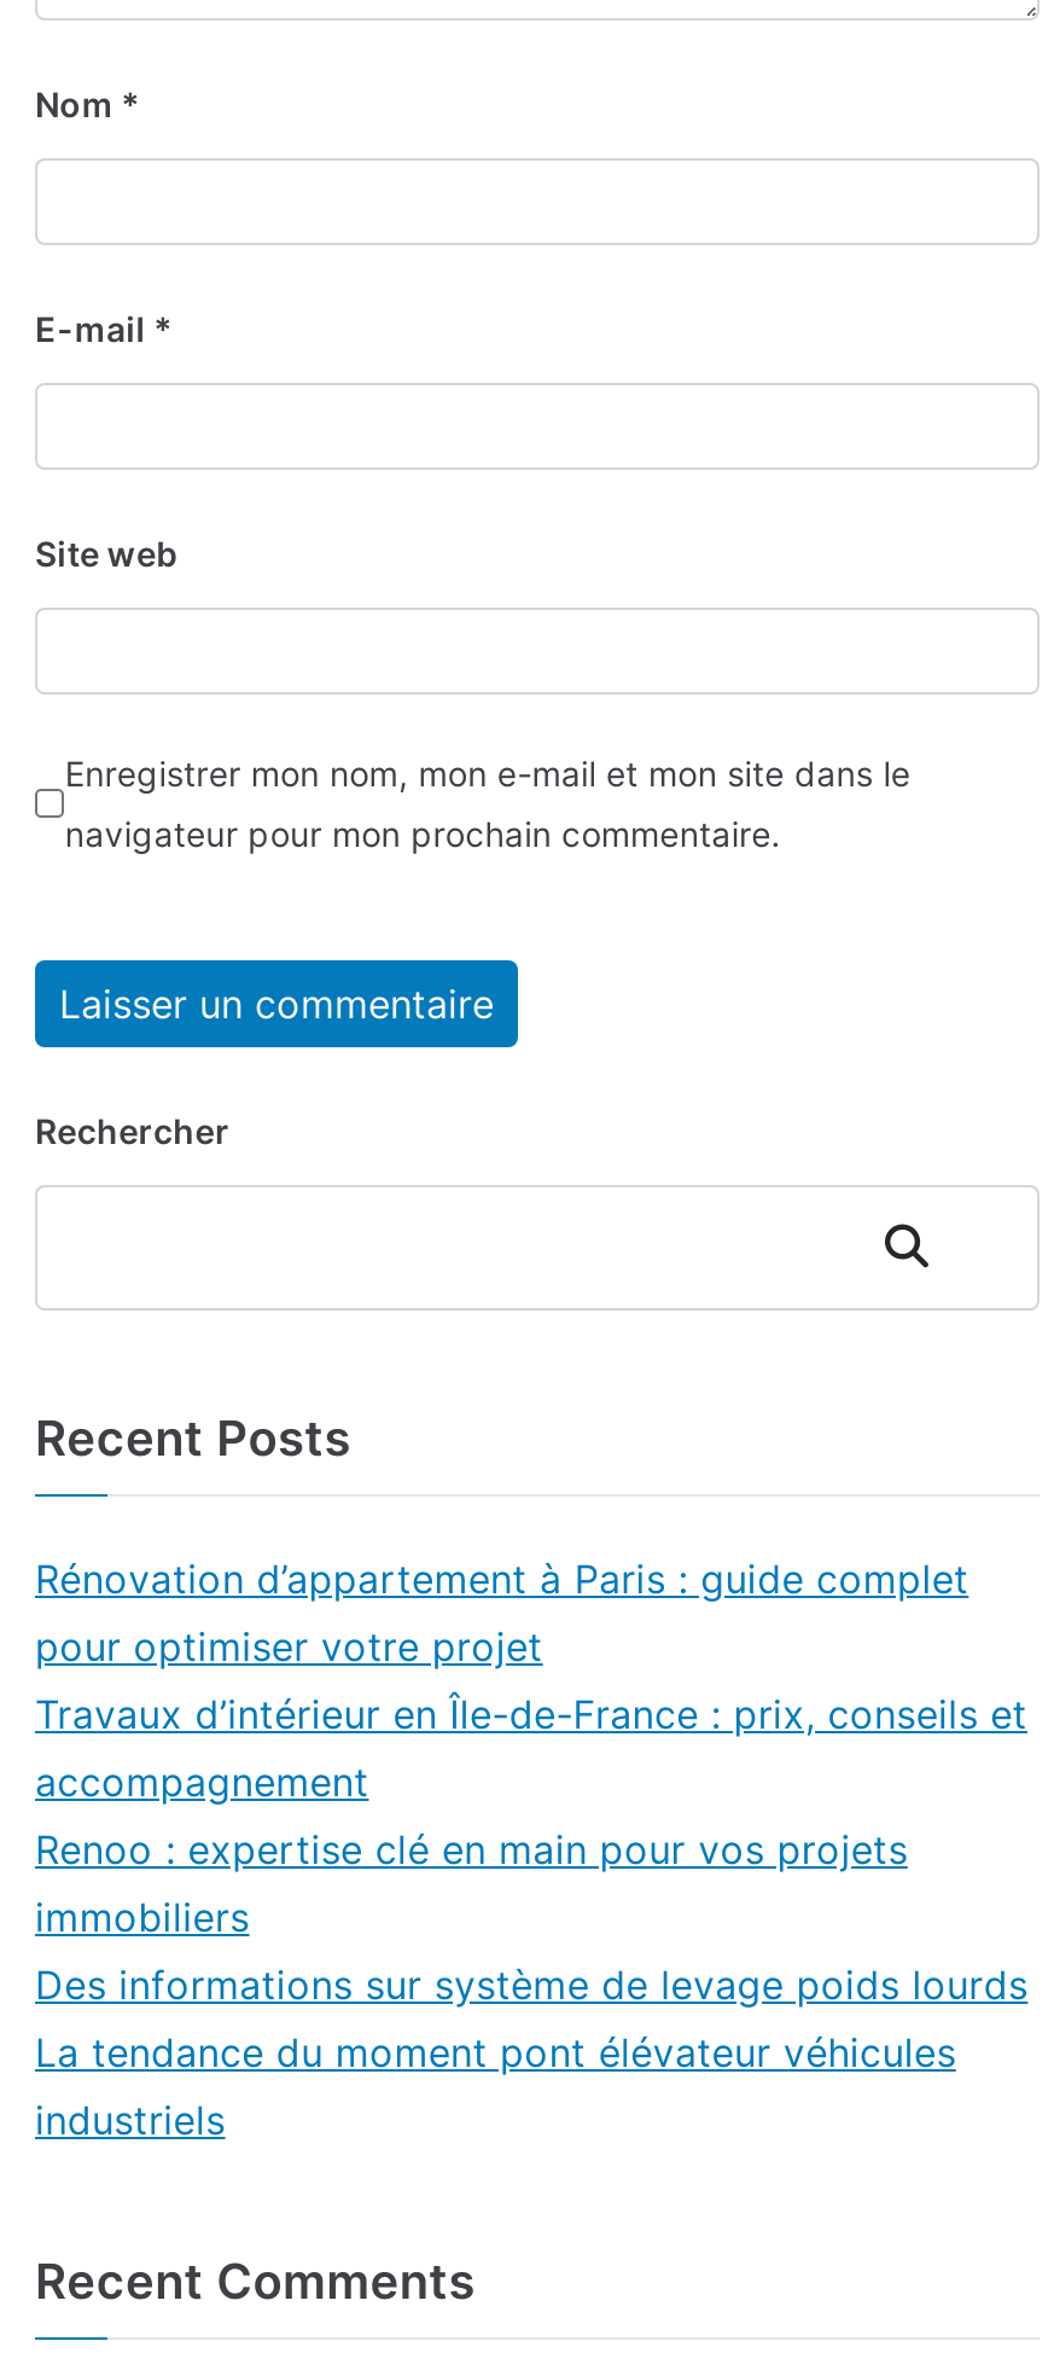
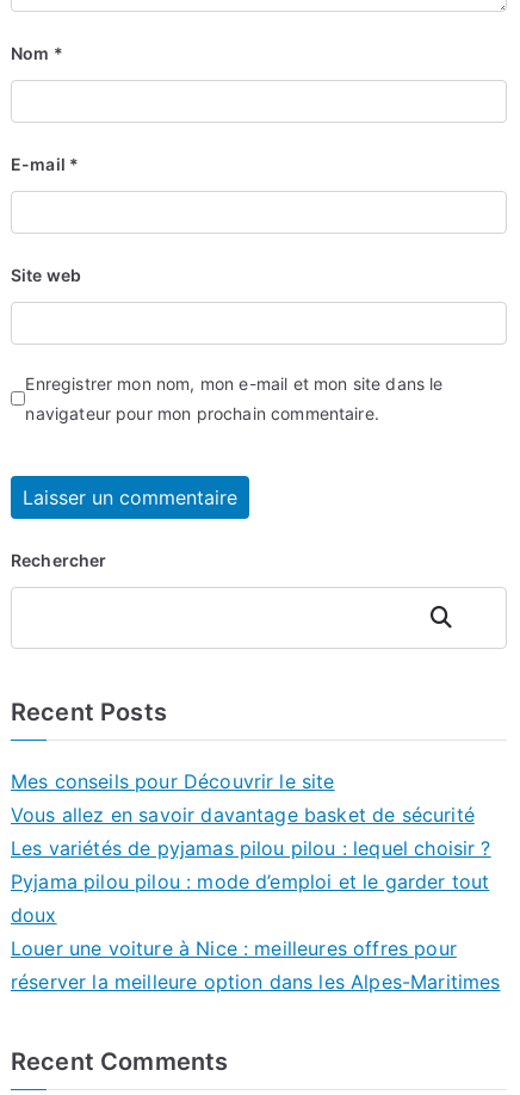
- Rénovation d’appartement à Paris : guide complet
- pour optimiser votre projet
- Travaux d’intérieur en Île-de-France : prix, conseils et
- accompagnement
- Renoo : expertise clé en main pour vos projets
- immobiliers
- Des informations sur système de levage poids lourds
- La tendance du moment pont élévateur véhicules
- industriels
+ Mes conseils pour Découvrir le site
+ Vous allez en savoir davantage basket de sécurité
+ Les variétés de pyjamas pilou pilou : lequel choisir ?
+ Pyjama pilou pilou : mode d’emploi et le garder tout
+ doux
+ Louer une voiture à Nice : meilleures offres pour
+ réserver la meilleure option dans les Alpes-Maritimes
